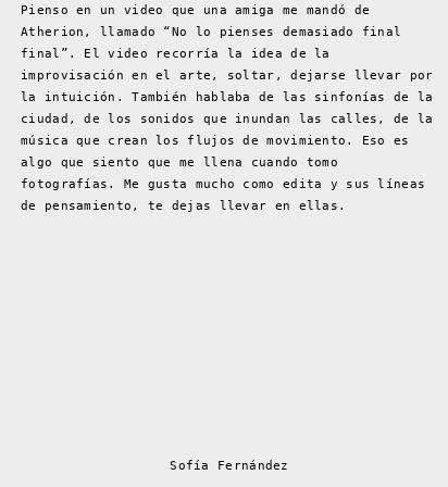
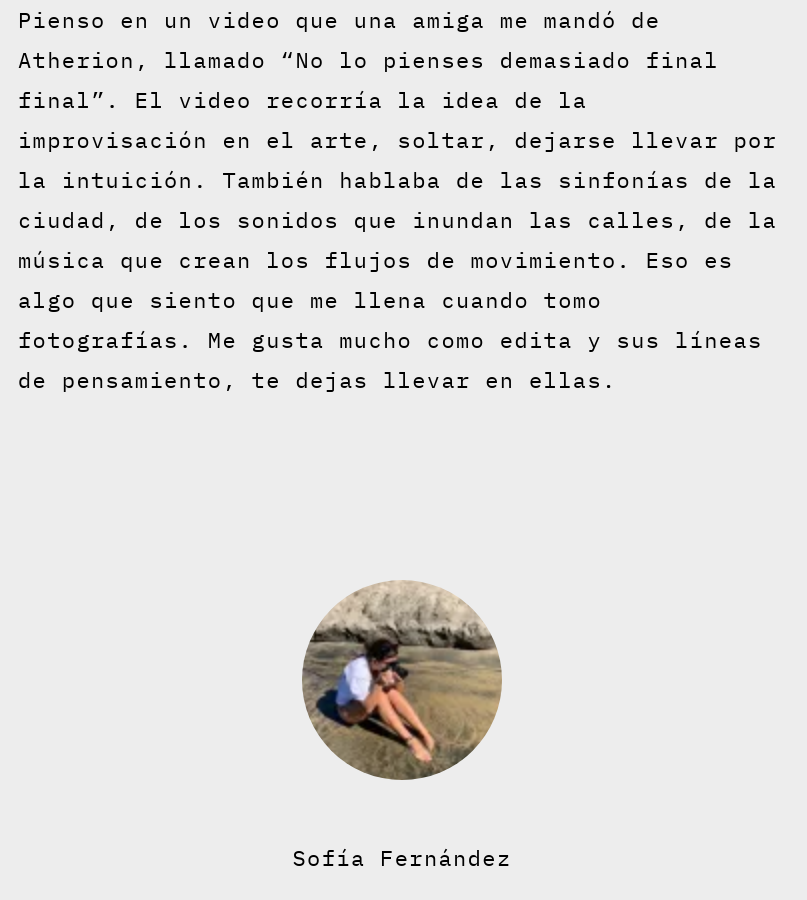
+ [image]
